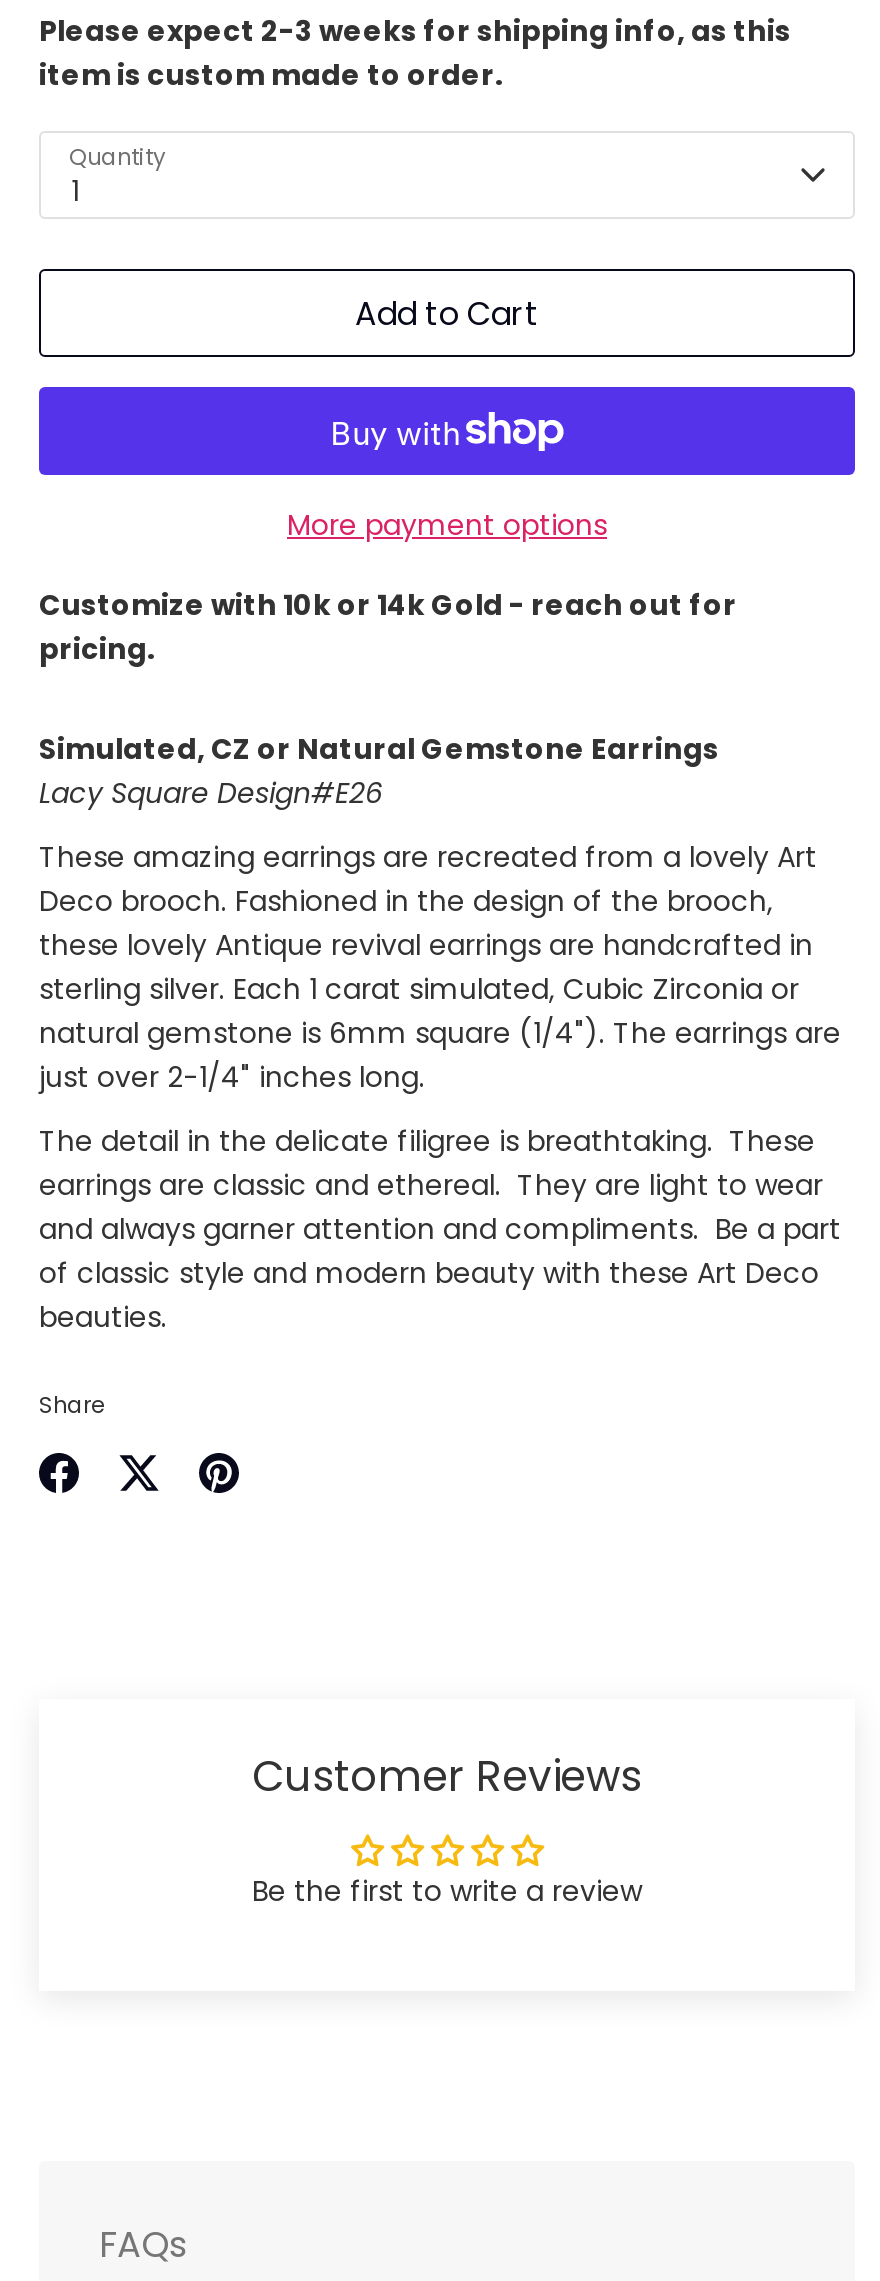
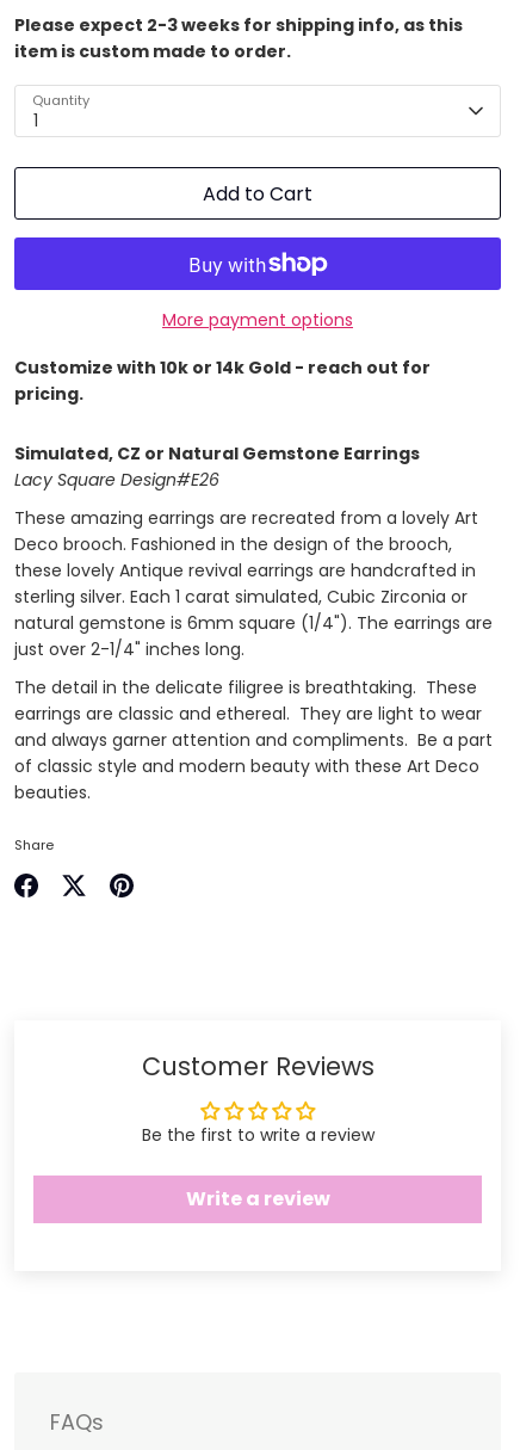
+ Write a review
